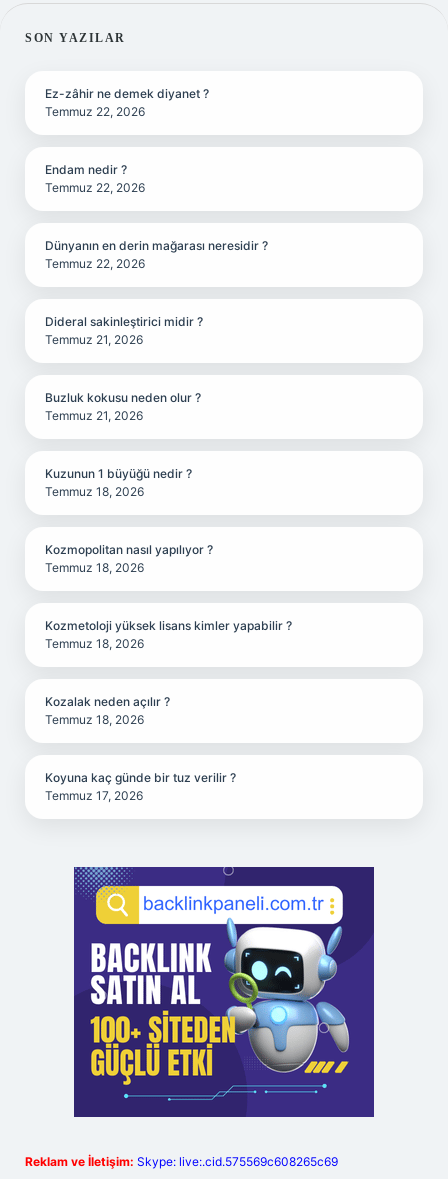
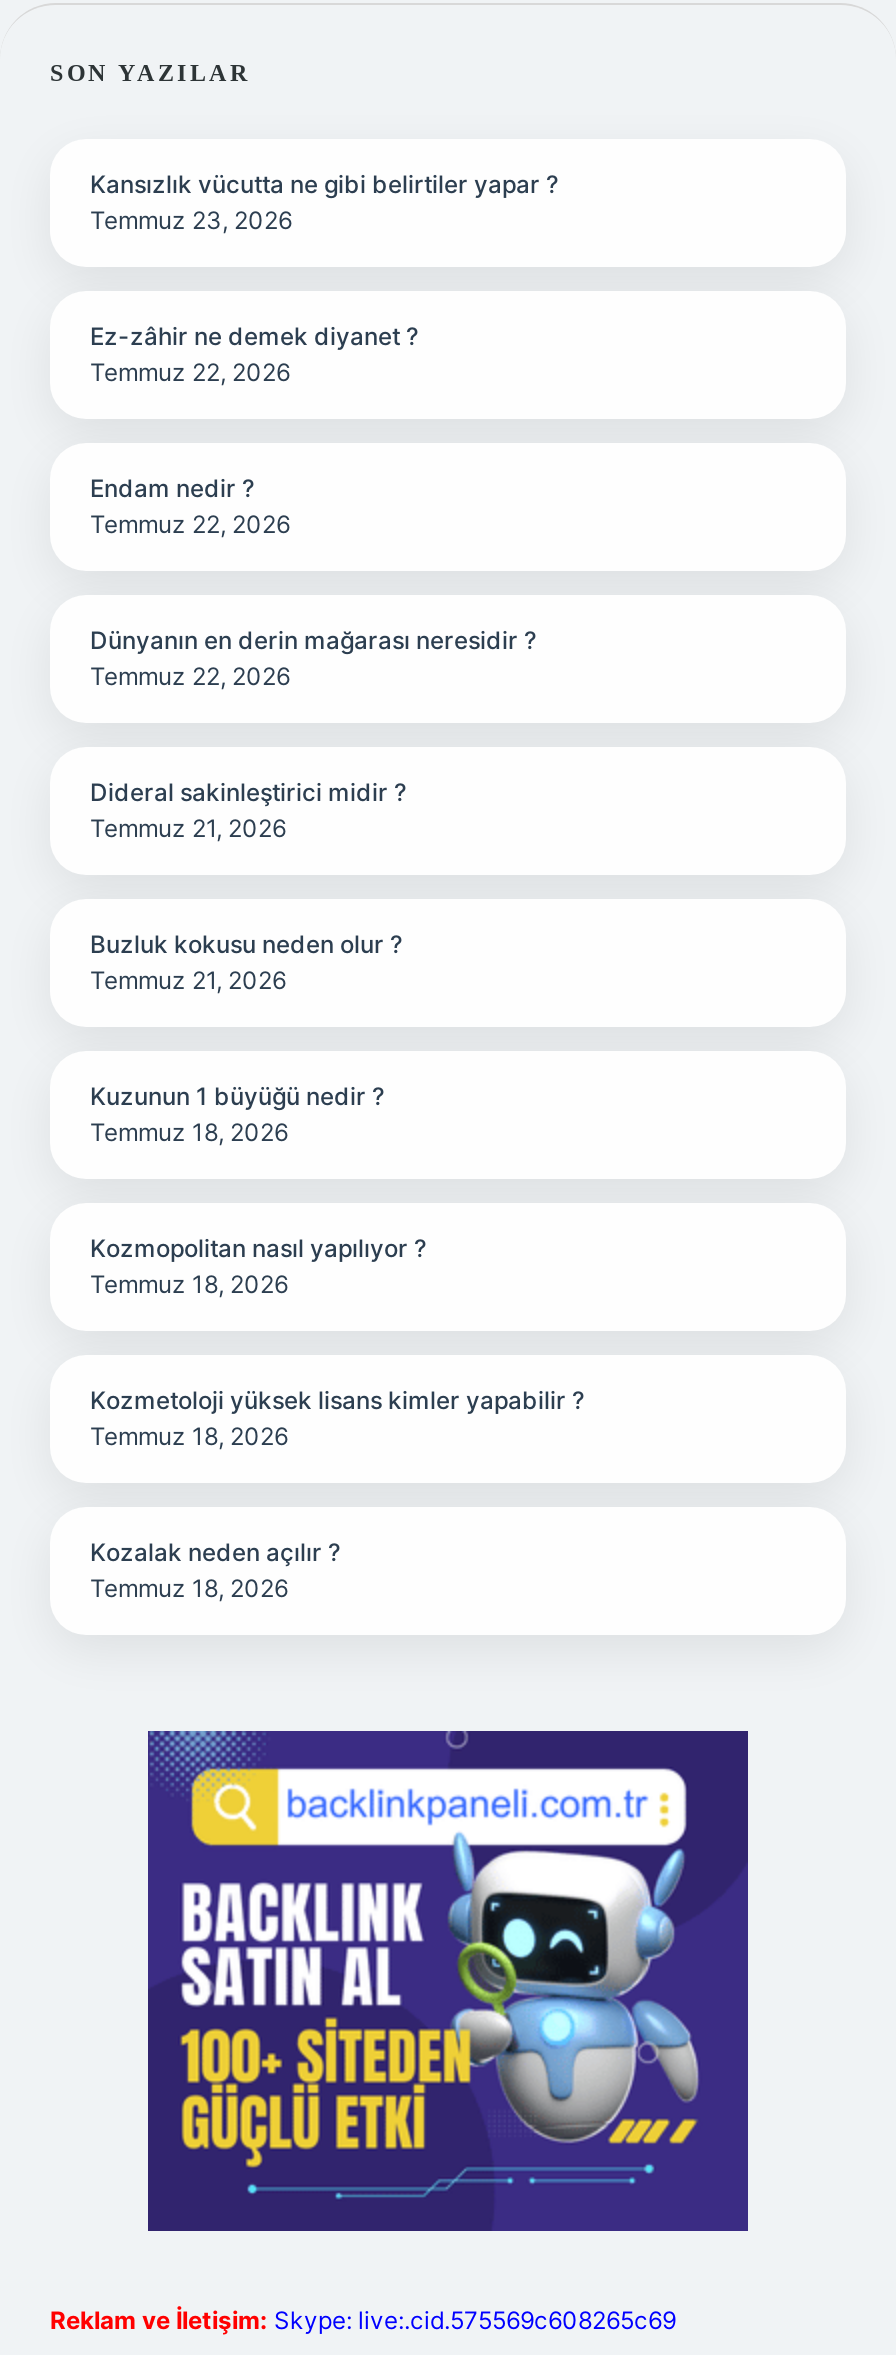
+ Kansızlık vücutta ne gibi belirtiler yapar ?
+ Temmuz 23, 2026

moved down: Ez-zâhir ne demek diyanet ? | Temmuz 22, 2026 | Endam nedir ? | ... | Kozalak neden açılır ? | Temmuz 18, 2026

- Koyuna kaç günde bir tuz verilir ?
- Temmuz 17, 2026
